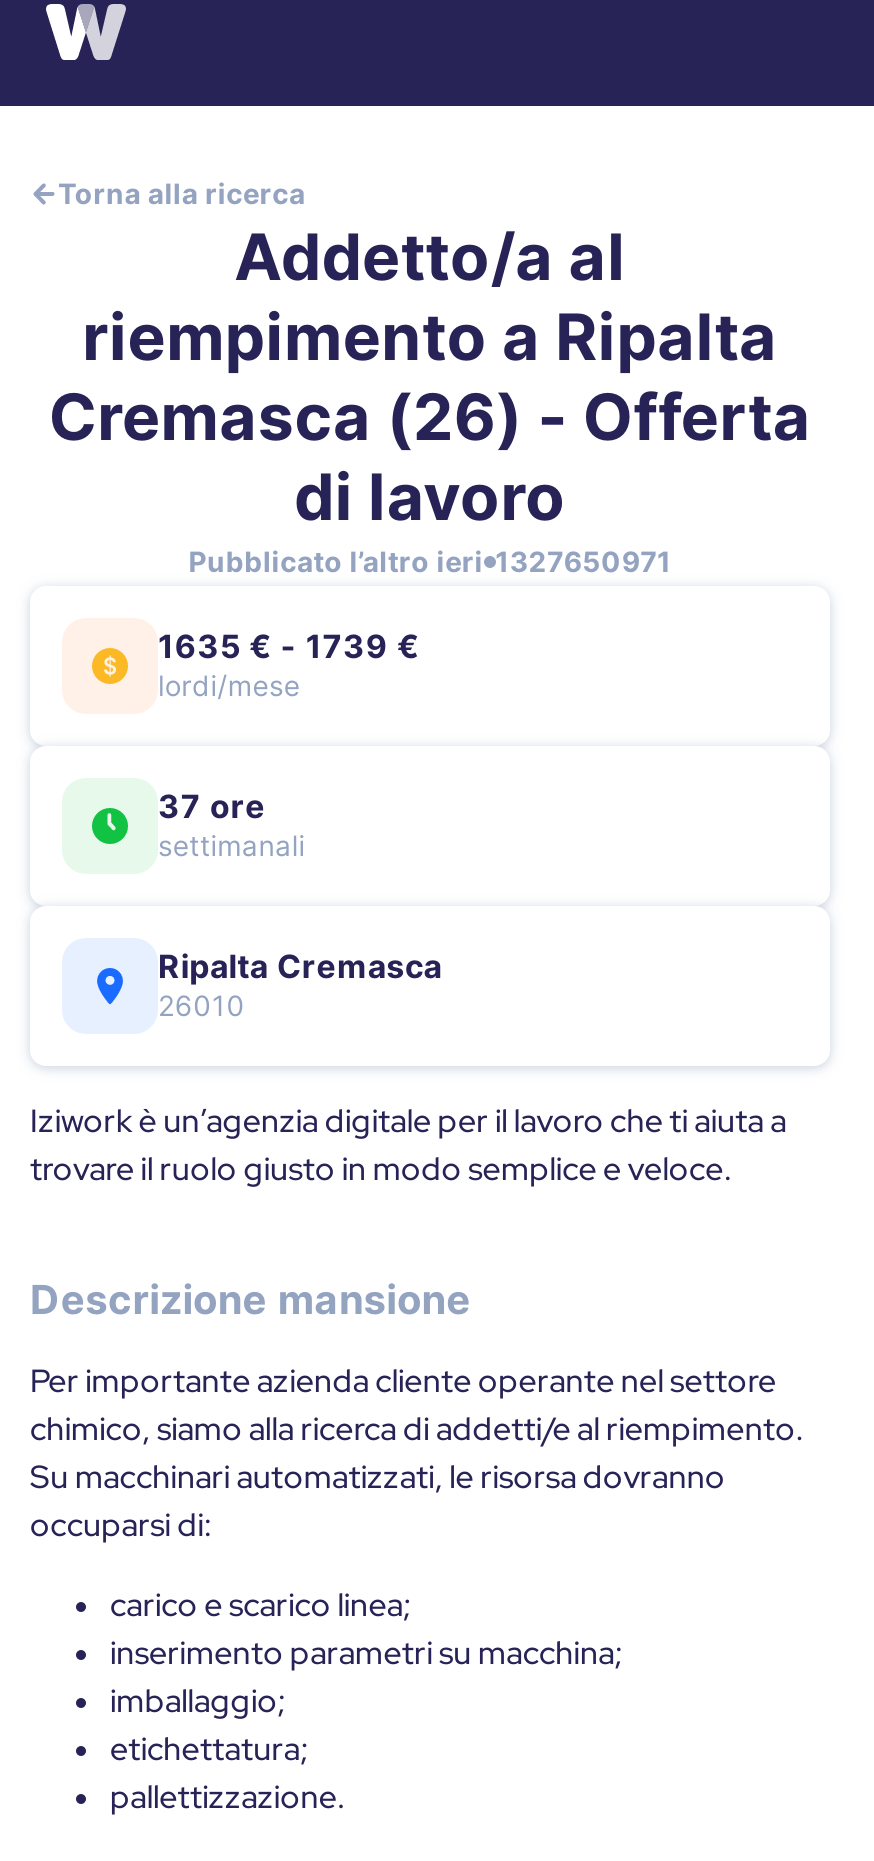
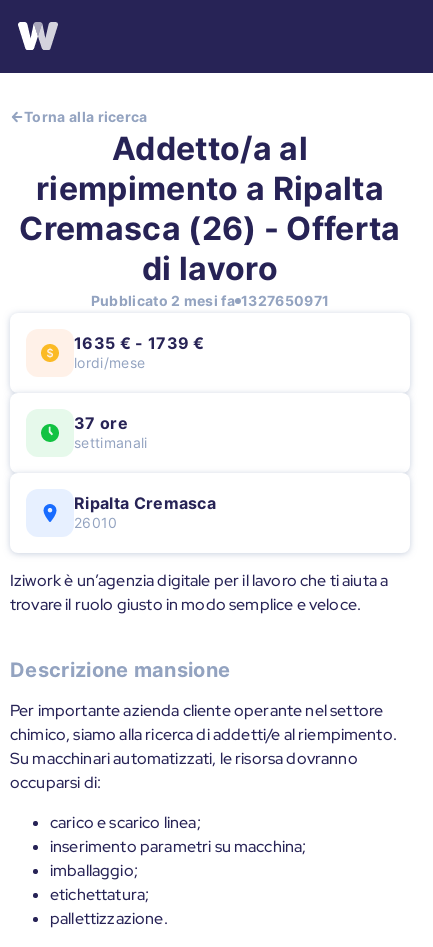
- Pubblicato l’altro ieri 1327650971
+ Pubblicato 2 mesi fa 1327650971
